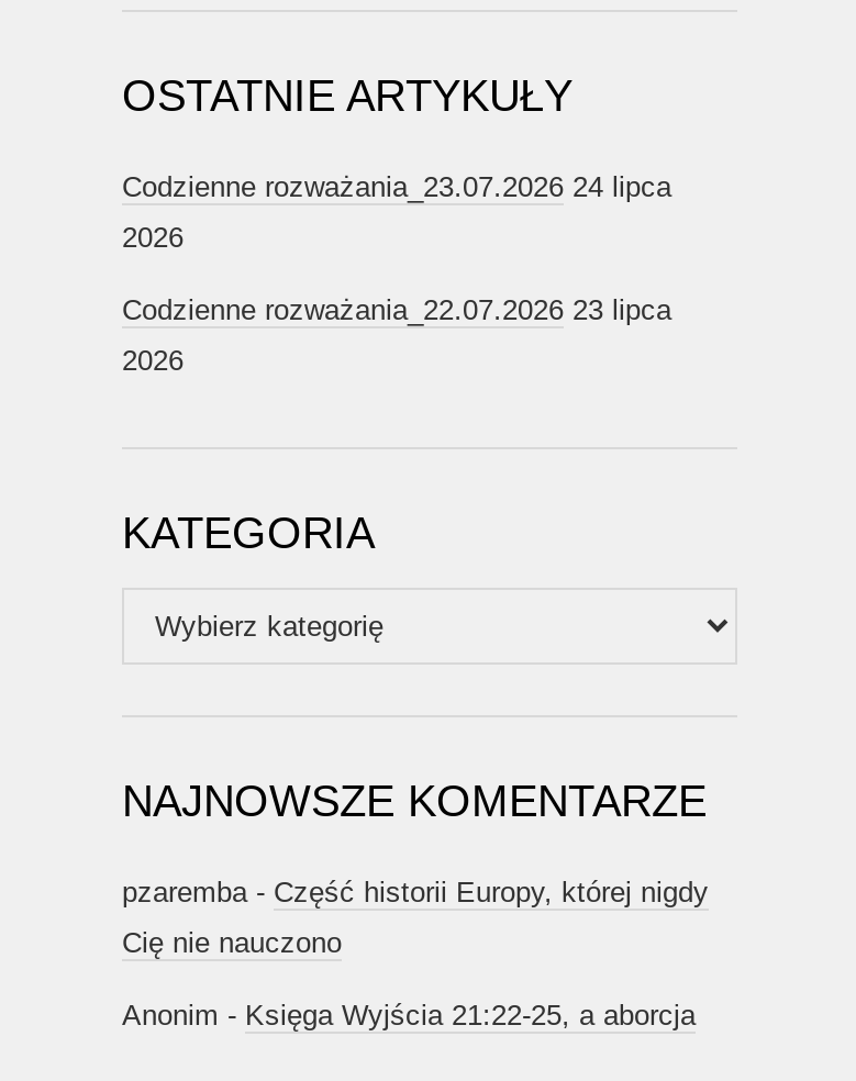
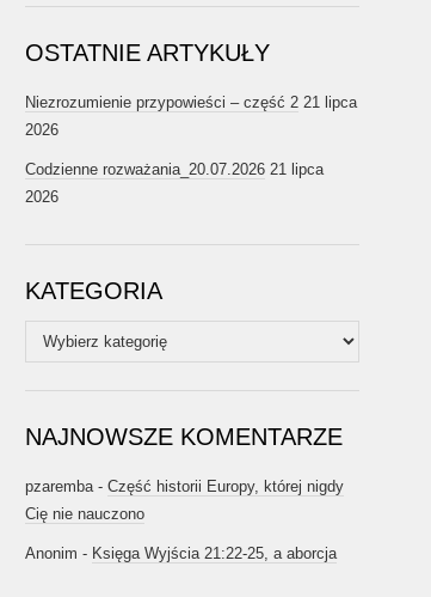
- Codzienne rozważania_23.07.2026 24 lipca
+ Niezrozumienie przypowieści – część 2 21 lipca

- Codzienne rozważania_22.07.2026 23 lipca
+ Codzienne rozważania_20.07.2026 21 lipca
